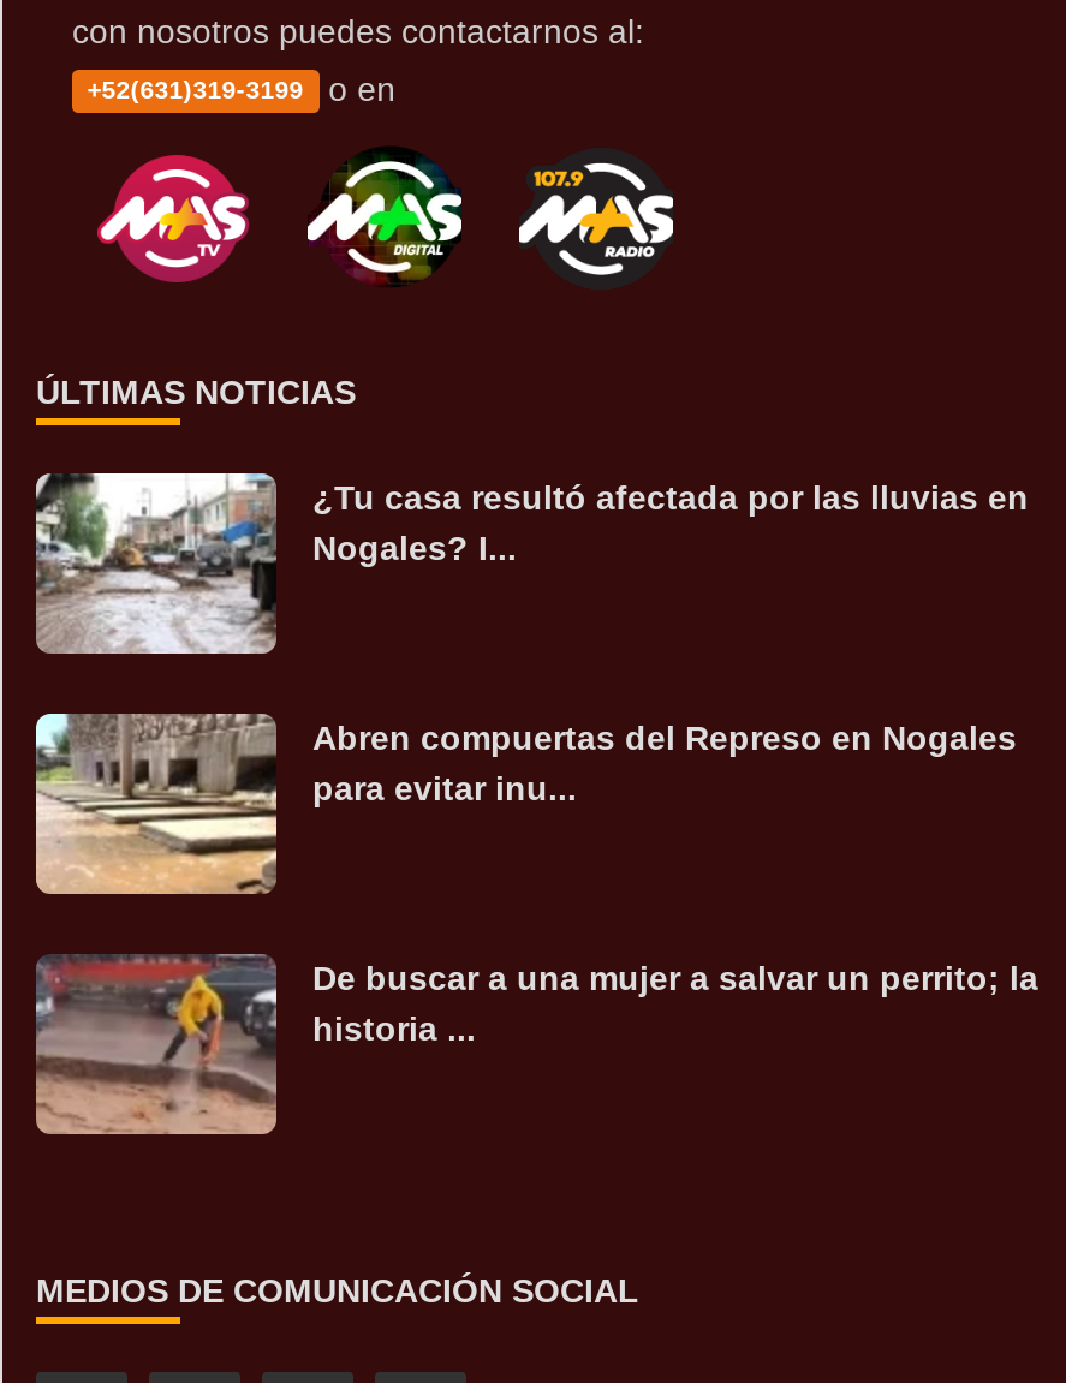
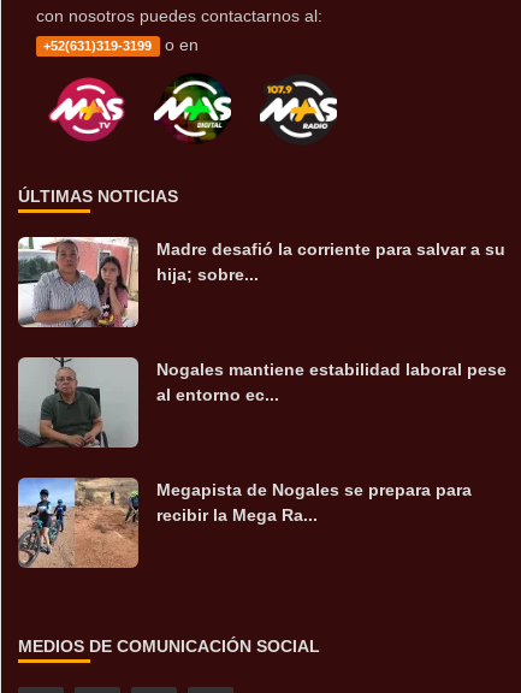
- [image]
- ¿Tu casa resultó afectada por las lluvias en
- Nogales? I...
+ [image]
+ Madre desafió la corriente para salvar a su
+ hija; sobre...

- [image]
- Abren compuertas del Represo en Nogales
- para evitar inu...
+ [image]
+ Nogales mantiene estabilidad laboral pese
+ al entorno ec...

- [image]
- De buscar a una mujer a salvar un perrito; la
- historia ...
+ [image]
+ Megapista de Nogales se prepara para
+ recibir la Mega Ra...
